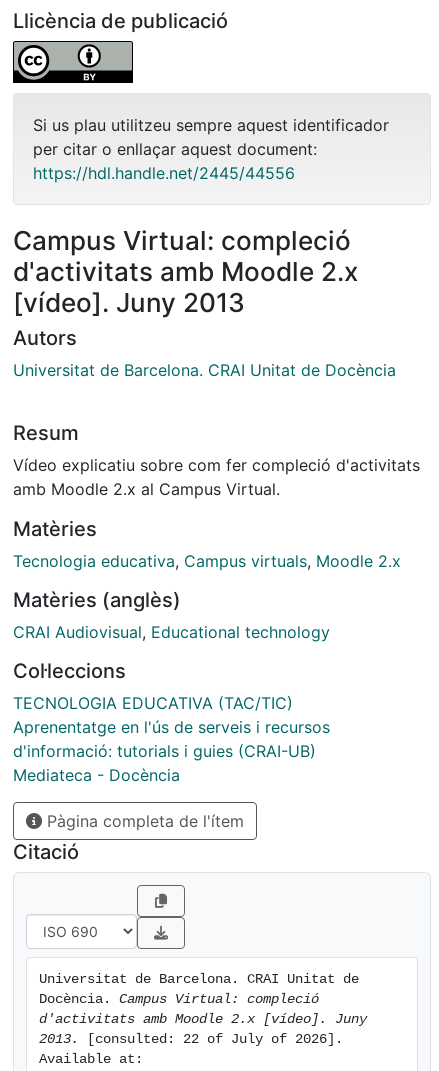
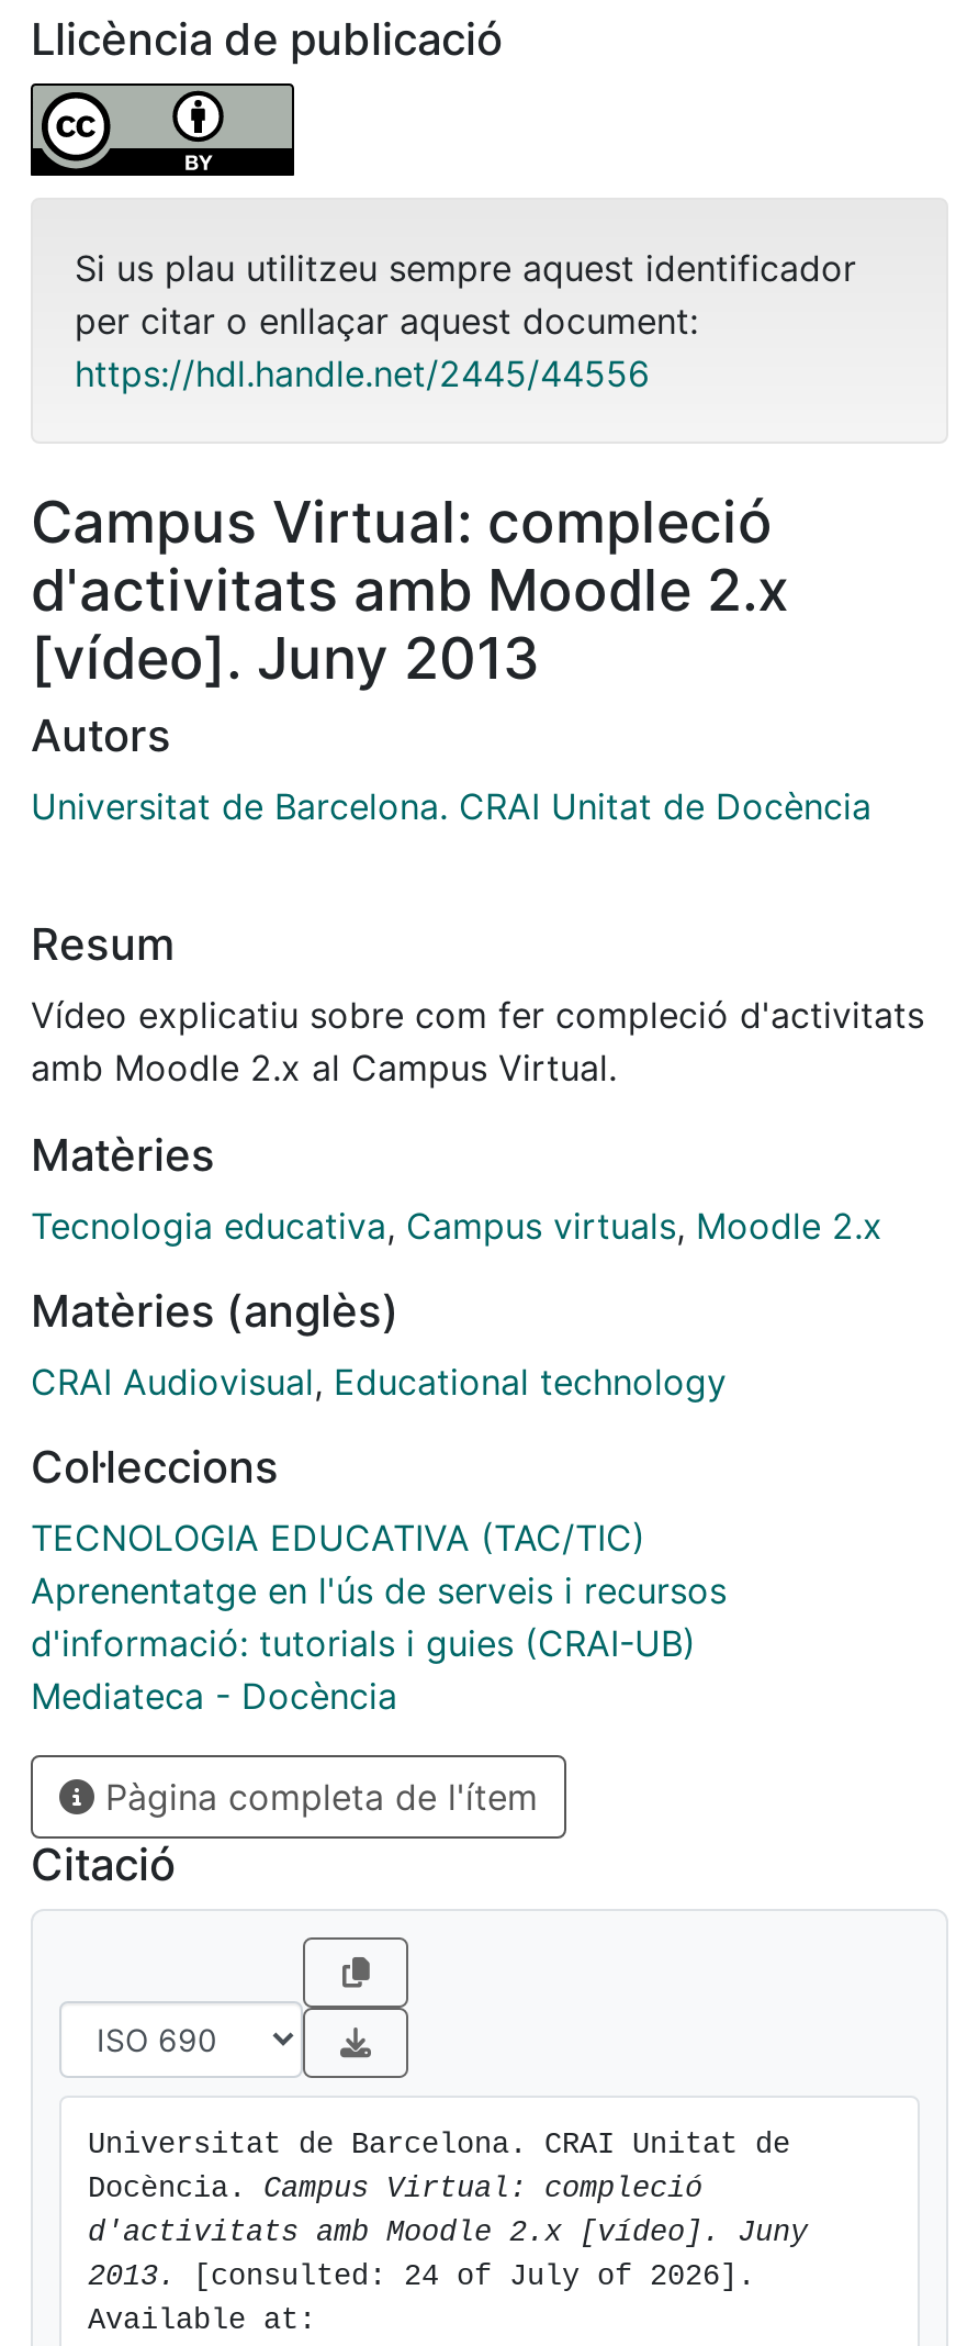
- 2013. [consulted: 22 of July of 2026].
+ 2013. [consulted: 24 of July of 2026].
